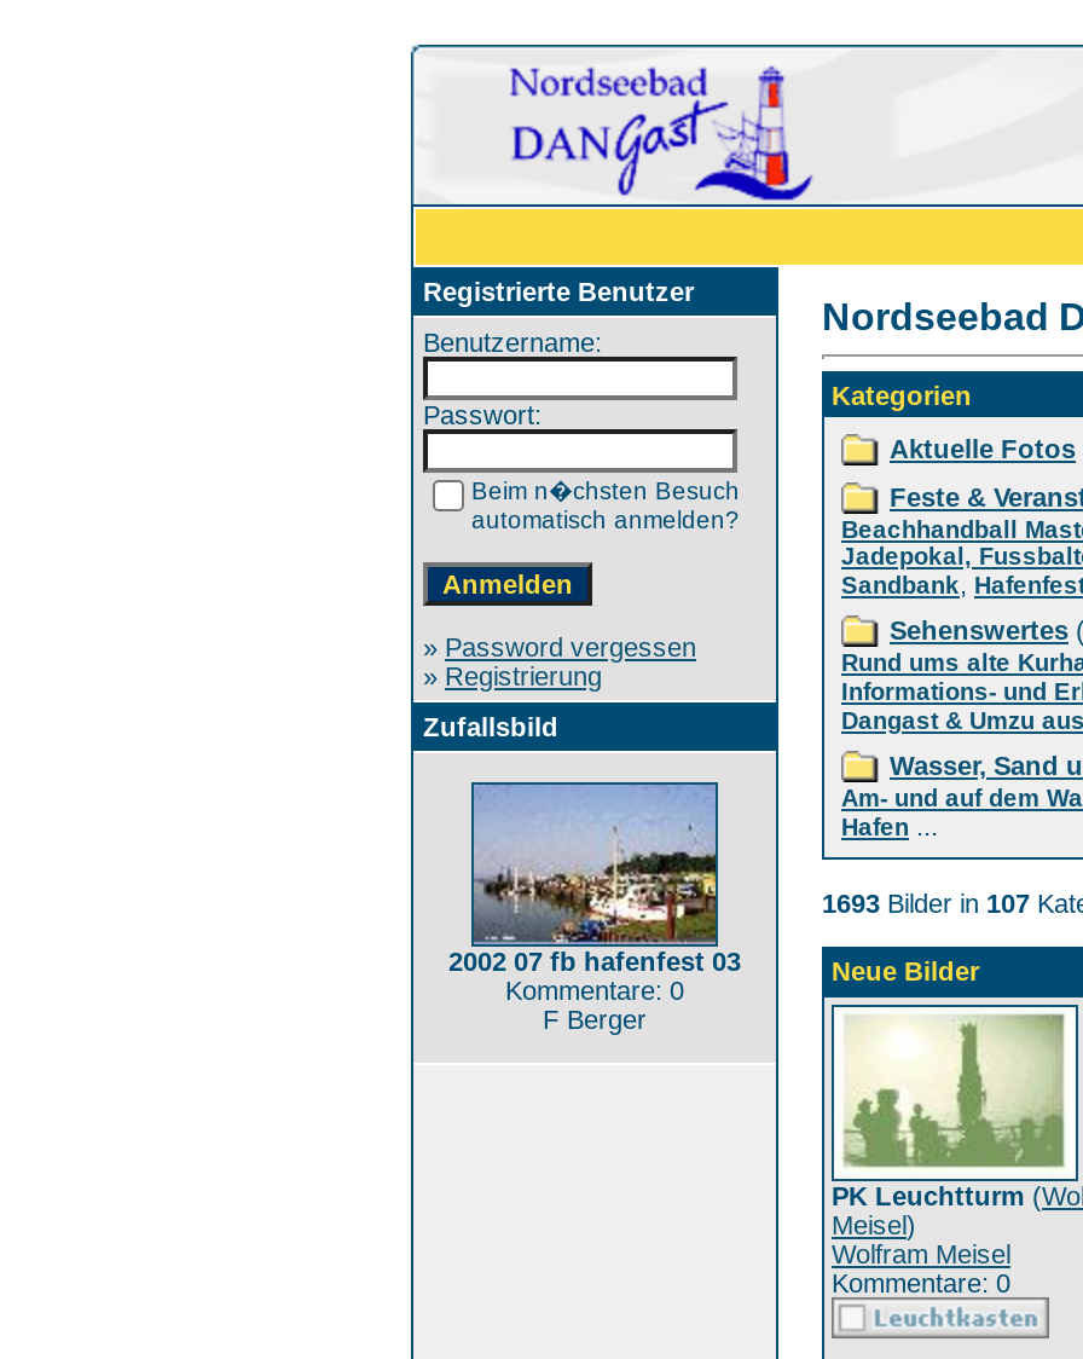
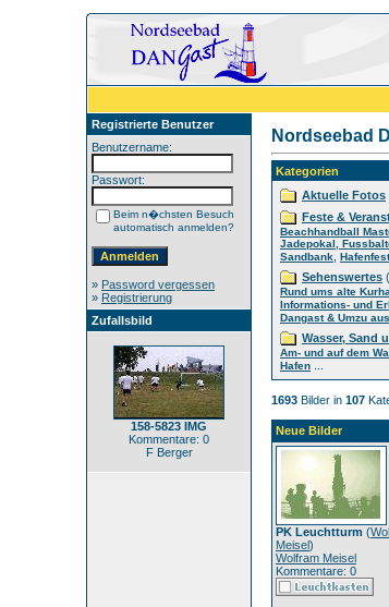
- [image]
- 2002 07 fb hafenfest 03
+ [image]
+ 158-5823 IMG
